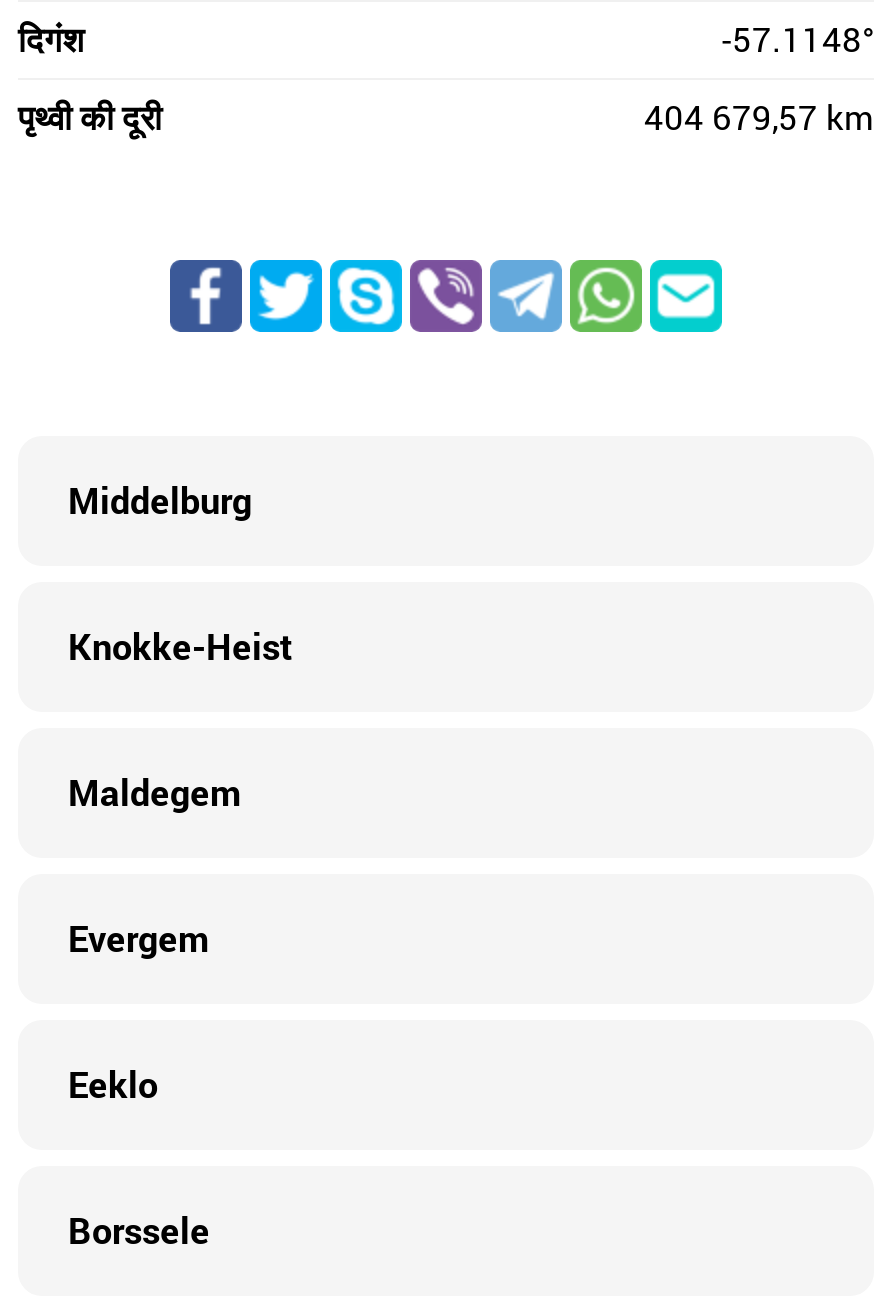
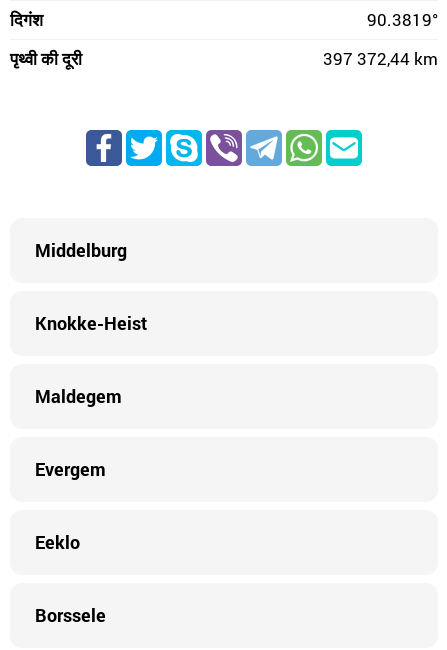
- -57.1148°
+ 90.3819°

- 404 679,57 km
+ 397 372,44 km
